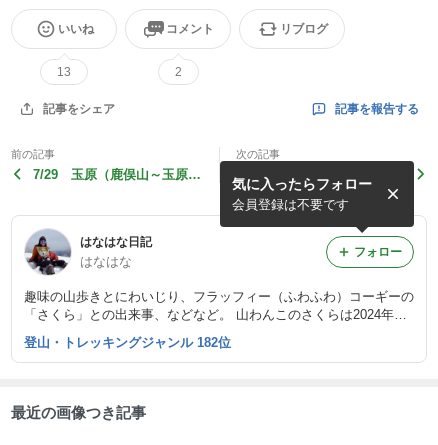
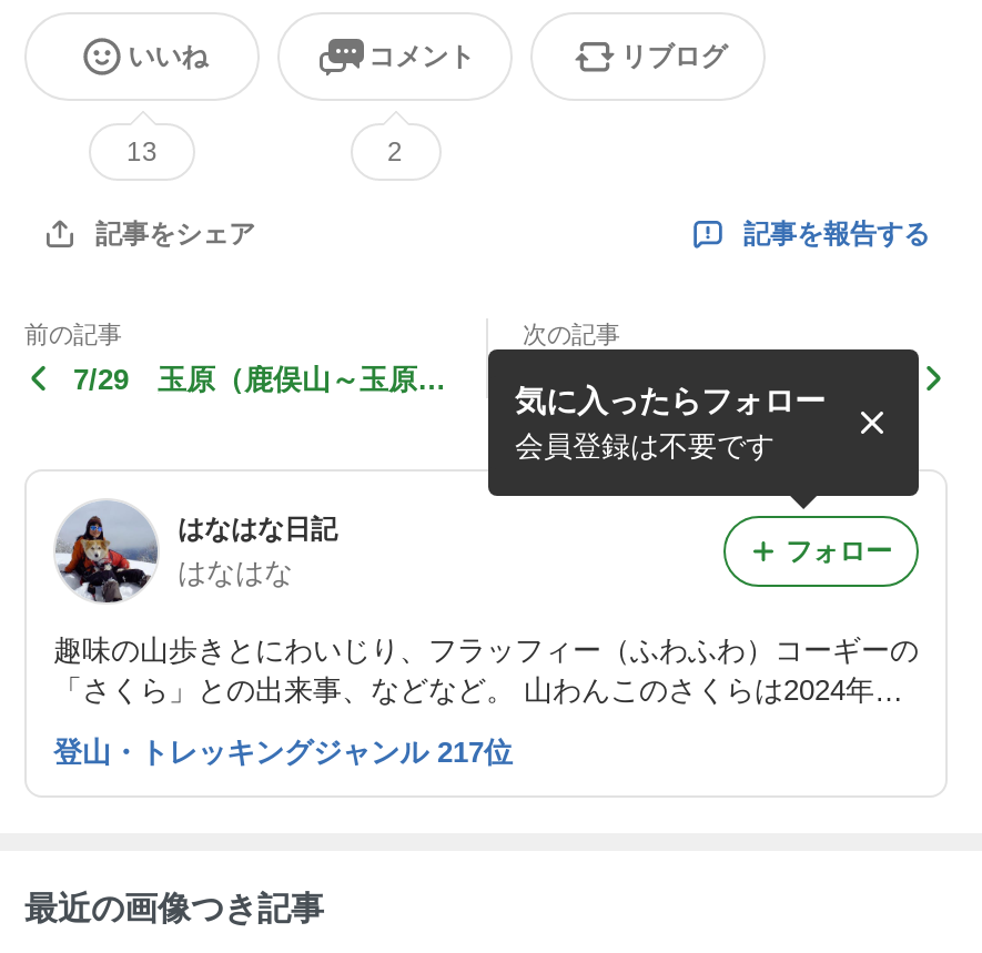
- 登山・トレッキングジャンル 182位
+ 登山・トレッキングジャンル 217位
